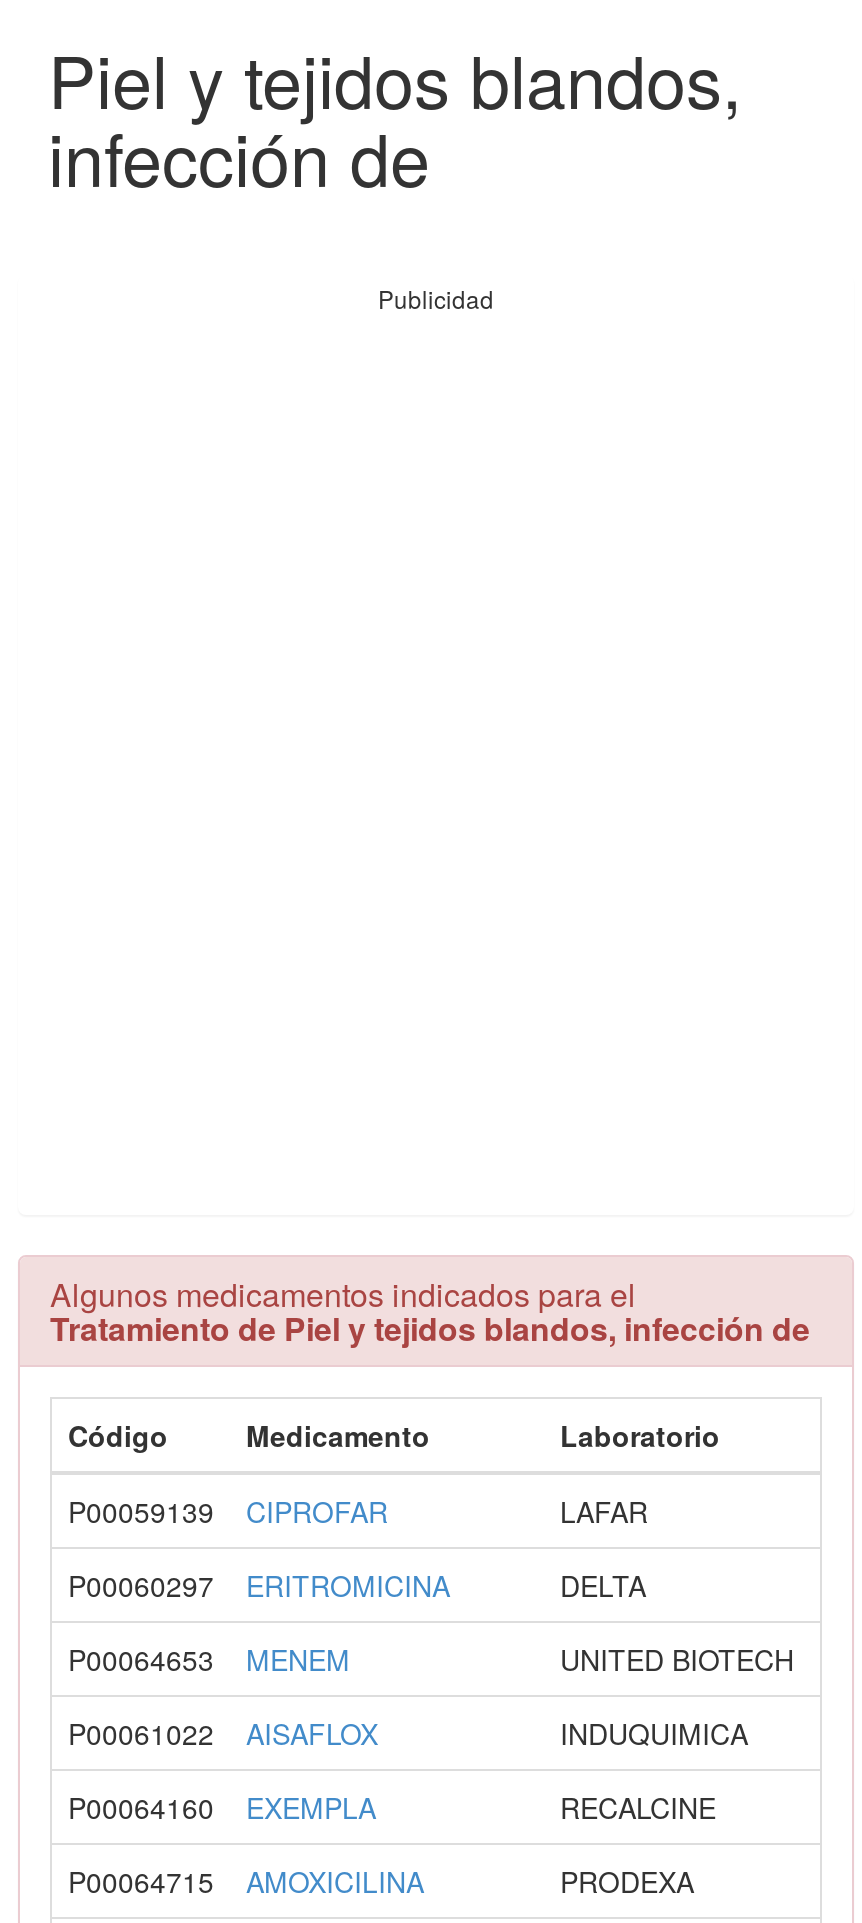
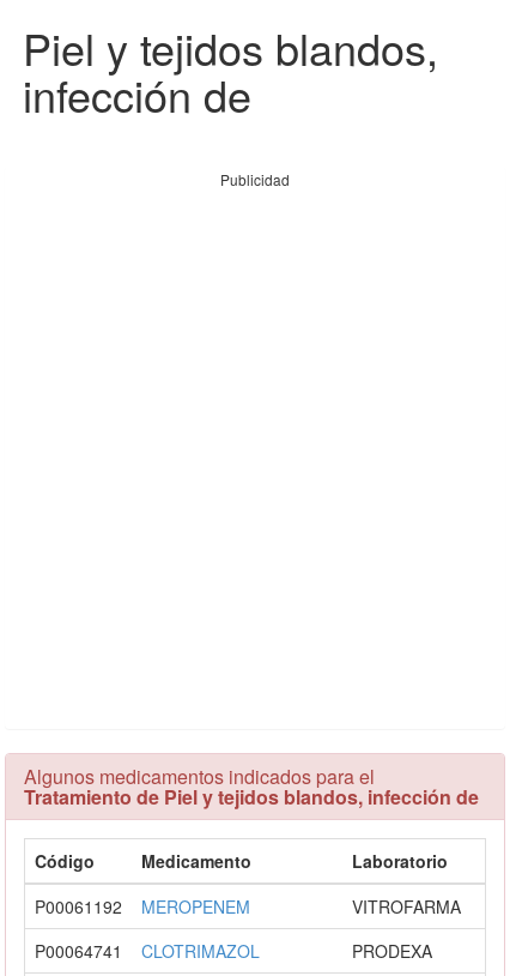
- P00059139
- CIPROFAR
- LAFAR
- P00060297
- ERITROMICINA
- DELTA
- P00064653
- MENEM
- UNITED BIOTECH
- P00061022
- AISAFLOX
- INDUQUIMICA
- P00064160
- EXEMPLA
- RECALCINE
- P00064715
- AMOXICILINA
+ P00061192
+ MEROPENEM
+ VITROFARMA
+ P00064741
+ CLOTRIMAZOL
